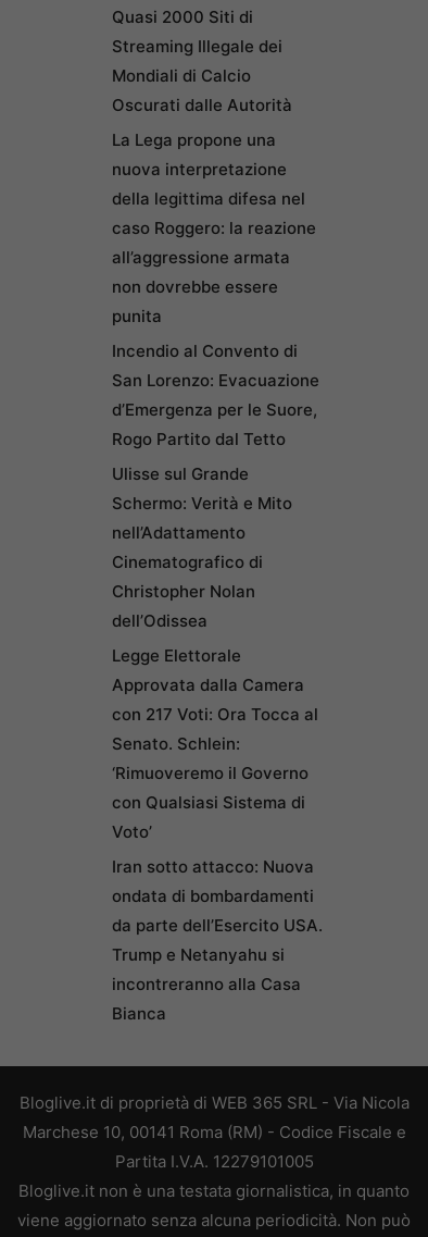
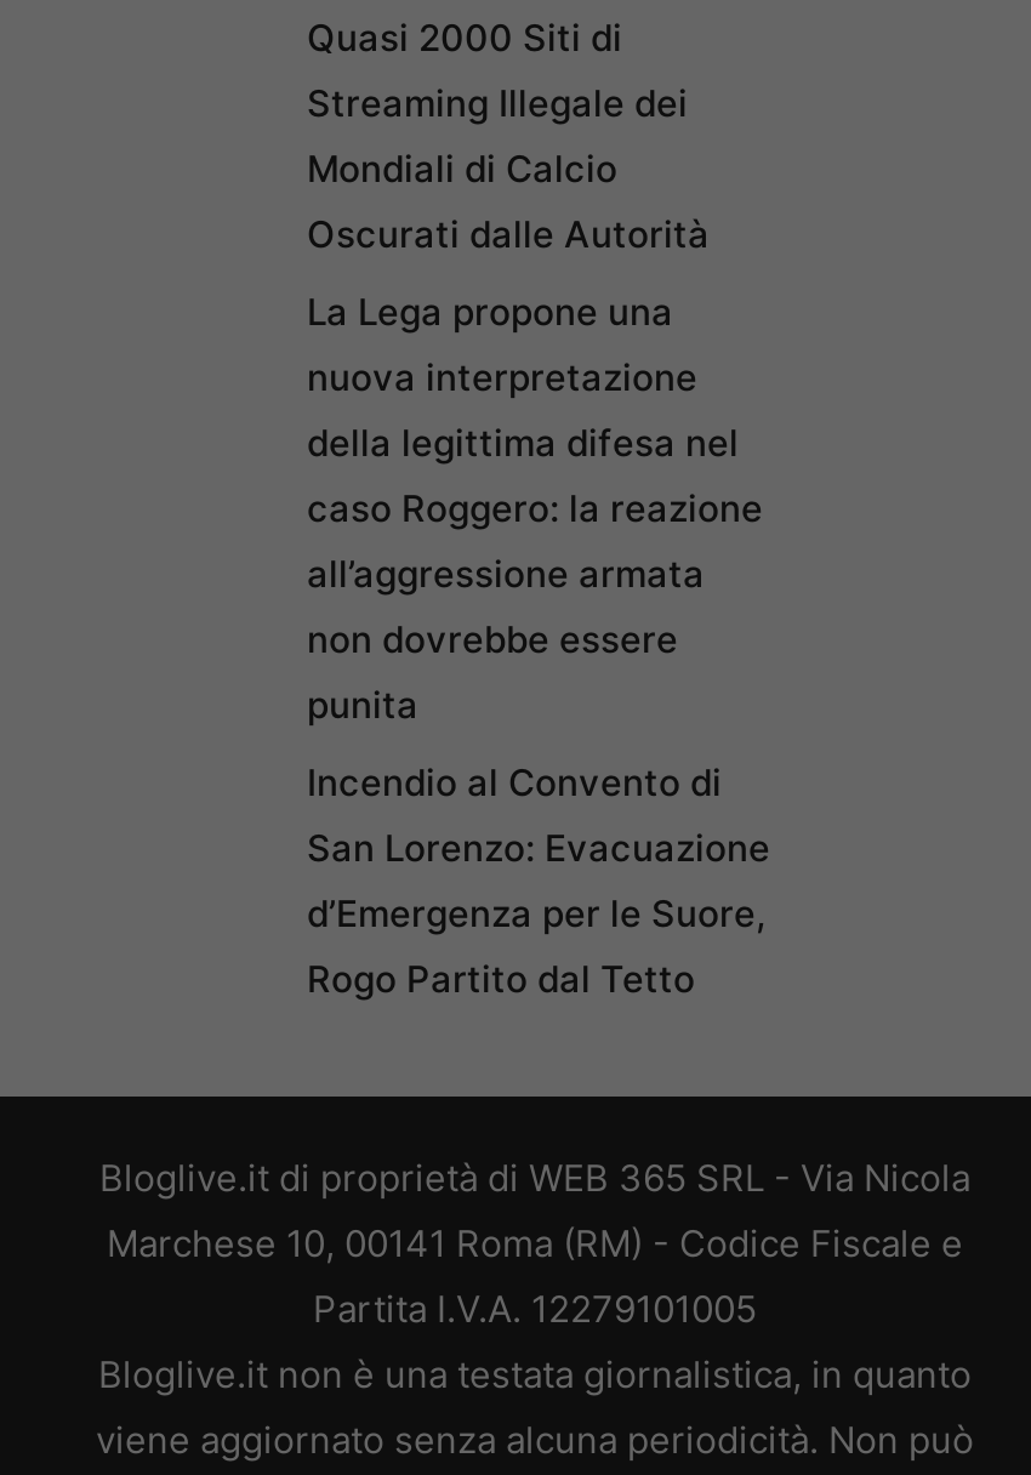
- Ulisse sul Grande
- Schermo: Verità e Mito
- nell’Adattamento
- Cinematografico di
- Christopher Nolan
- dell’Odissea
- Legge Elettorale
- Approvata dalla Camera
- con 217 Voti: Ora Tocca al
- Senato. Schlein:
- ‘Rimuoveremo il Governo
- con Qualsiasi Sistema di
- Voto’
- Iran sotto attacco: Nuova
- ondata di bombardamenti
- da parte dell’Esercito USA.
- Trump e Netanyahu si
- incontreranno alla Casa
- Bianca
